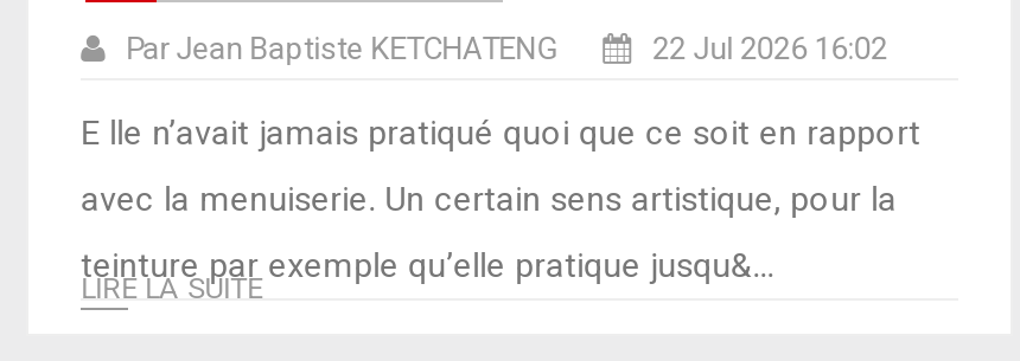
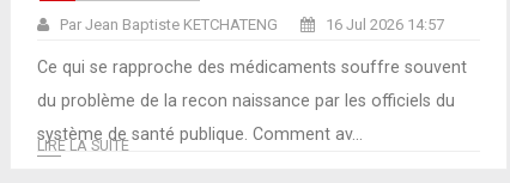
- 22 Jul 2026 16:02
+ 16 Jul 2026 14:57

- E lle n’avait jamais pratiqué quoi que ce soit en rapport
+ Ce qui se rapproche des médicaments souffre souvent

- avec la menuiserie. Un certain sens artistique, pour la
+ du problème de la recon naissance par les officiels du

- teinture par exemple qu’elle pratique jusqu&...
+ système de santé publique. Comment av...
